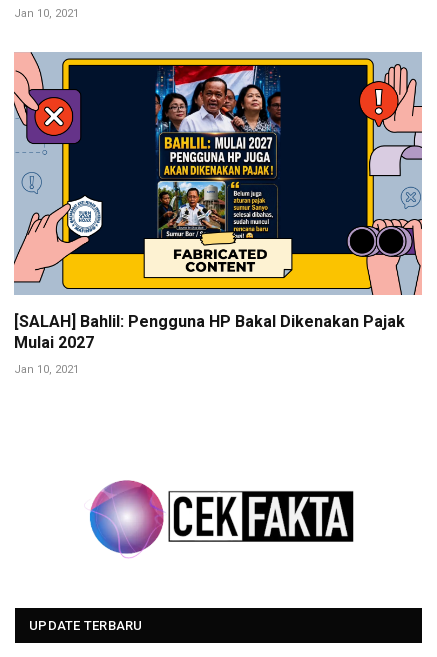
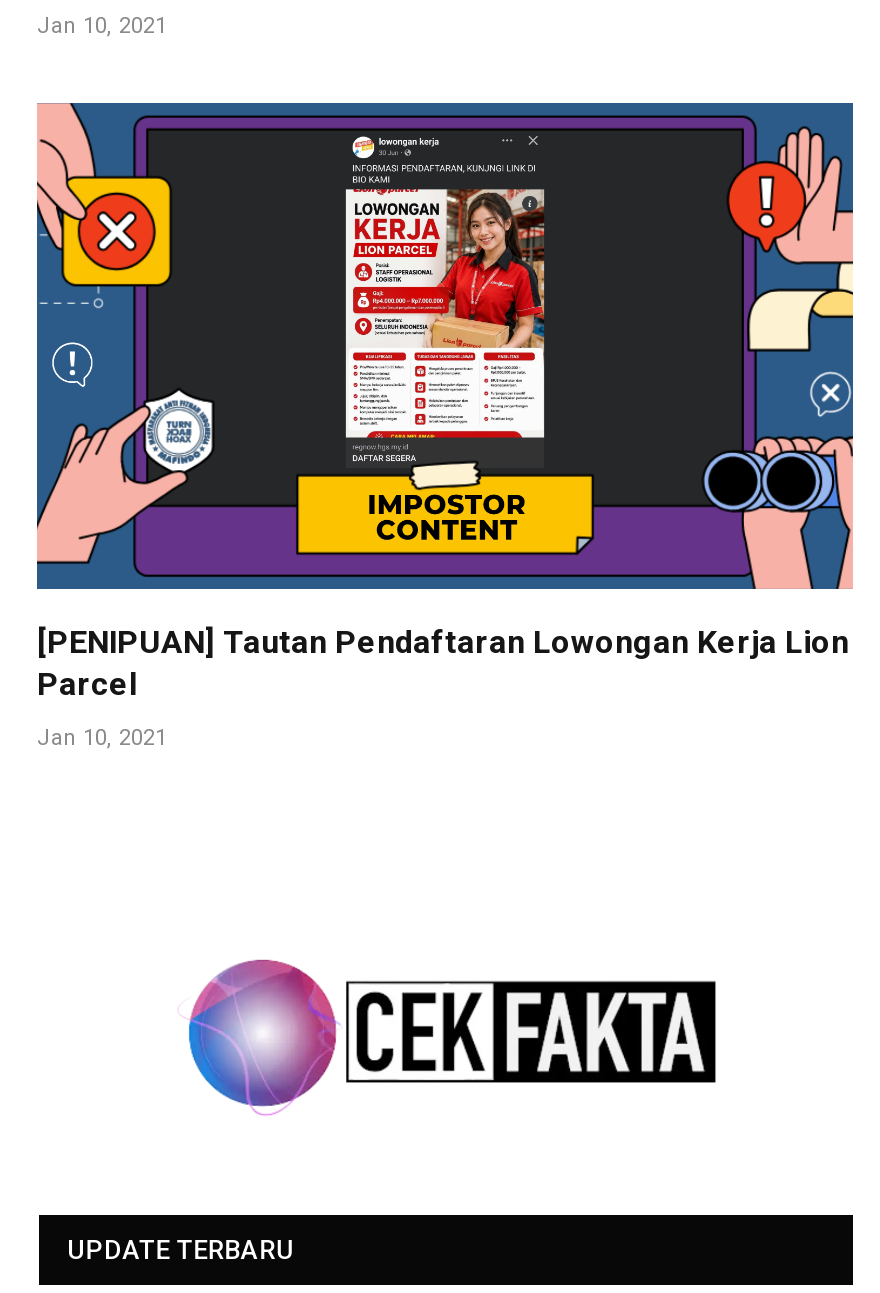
- [image]
- [SALAH] Bahlil: Pengguna HP Bakal Dikenakan Pajak
- Mulai 2027
+ [image]
+ [PENIPUAN] Tautan Pendaftaran Lowongan Kerja Lion
+ Parcel
